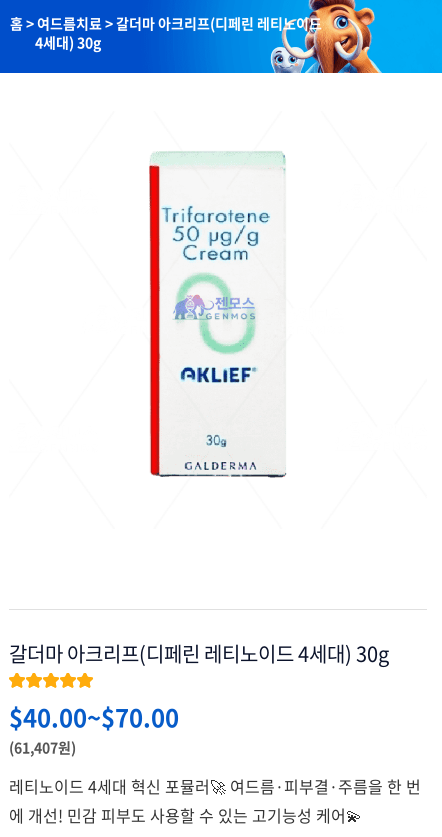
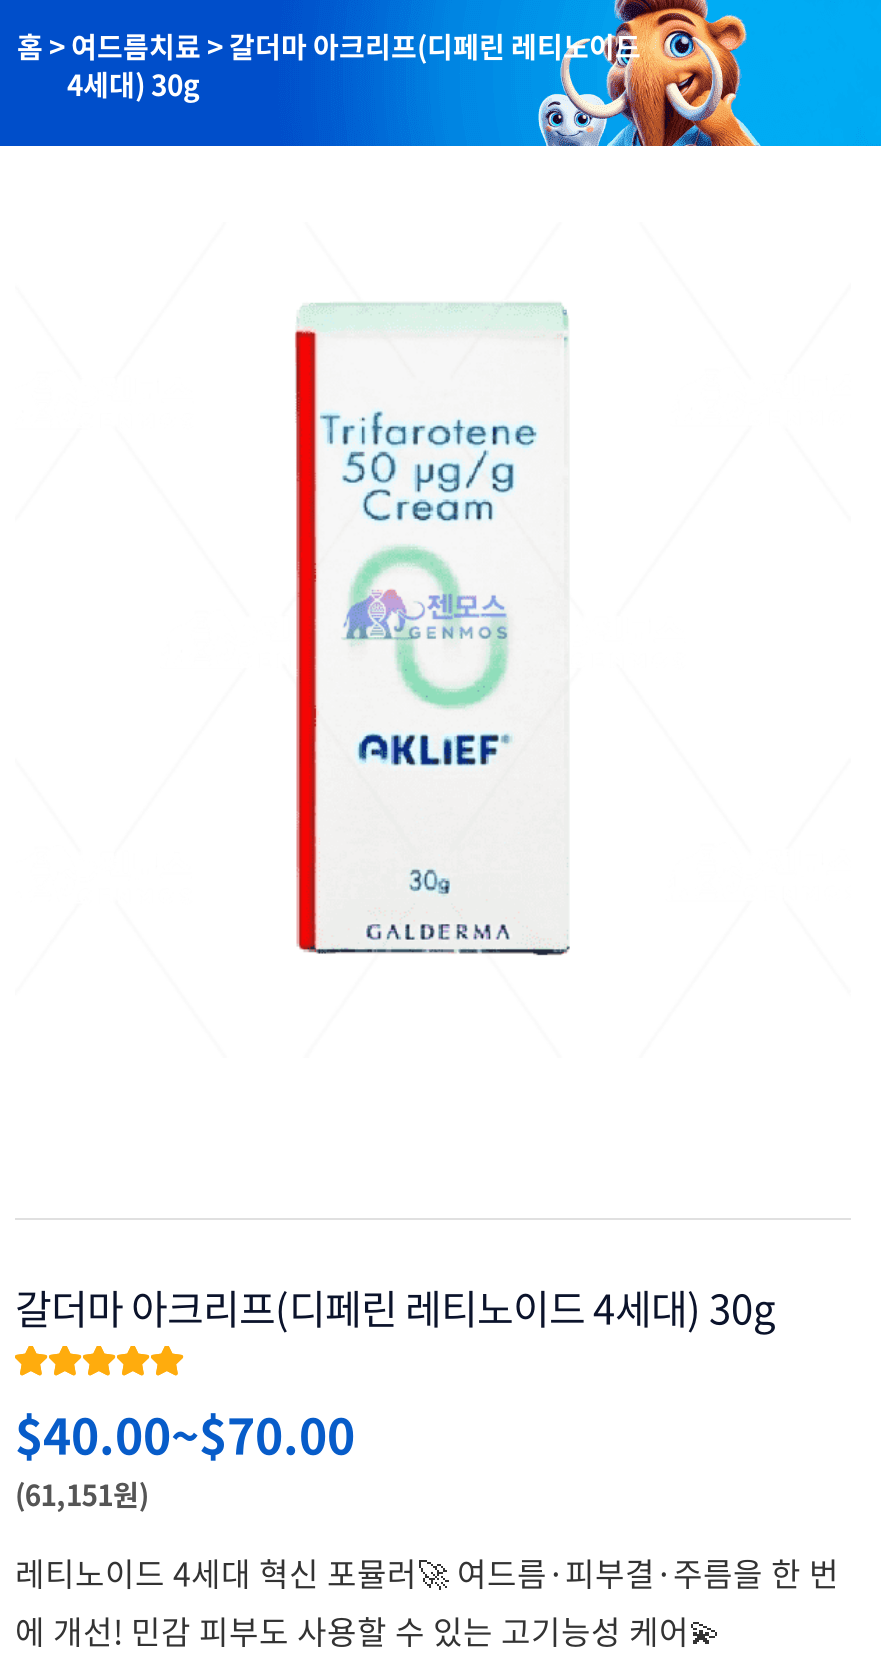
- (61,407원)
+ (61,151원)
